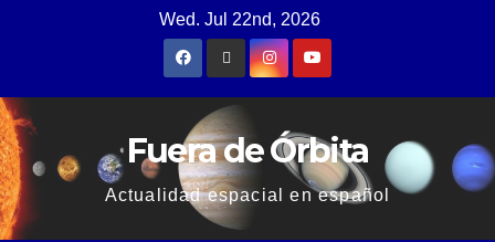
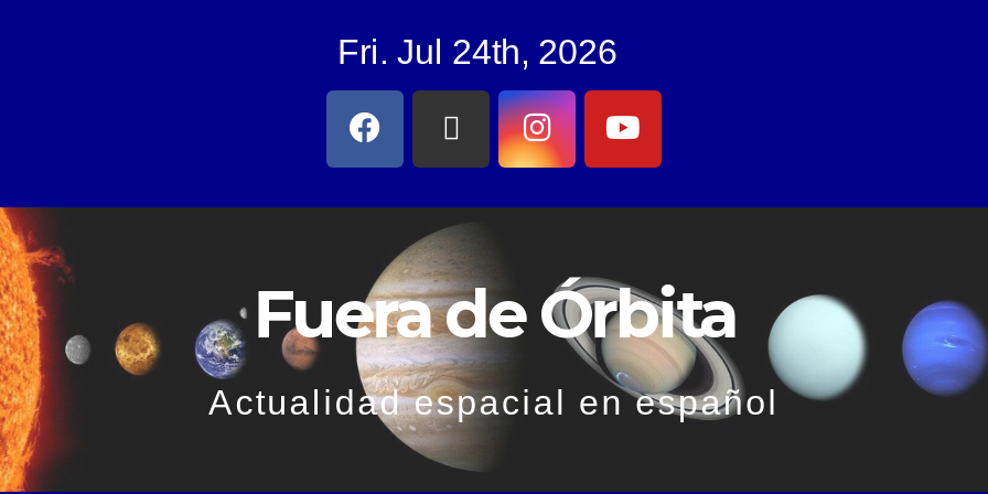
- Wed. Jul 22nd, 2026
+ Fri. Jul 24th, 2026
